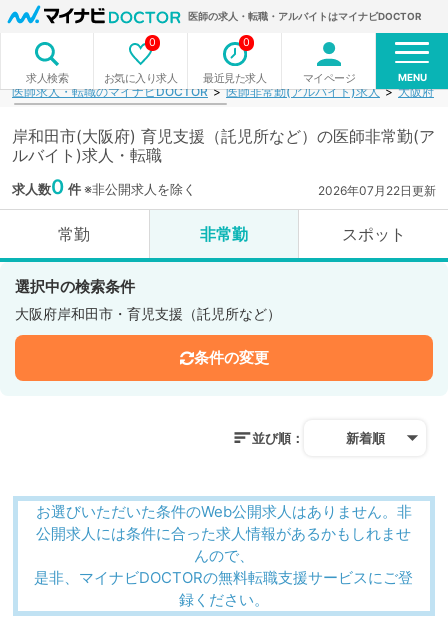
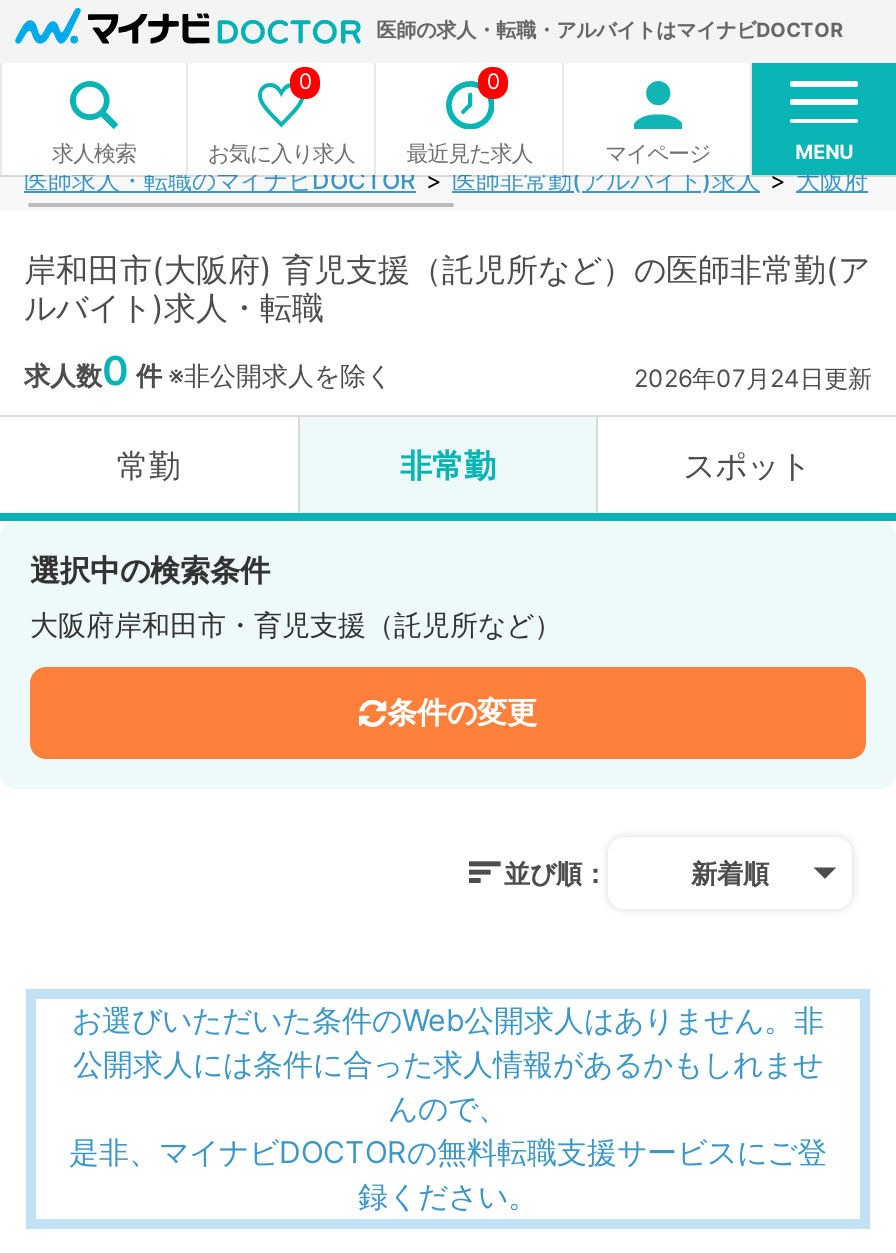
- 2026年07月22日更新
+ 2026年07月24日更新
